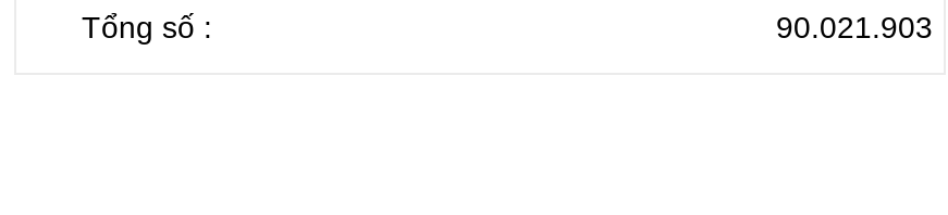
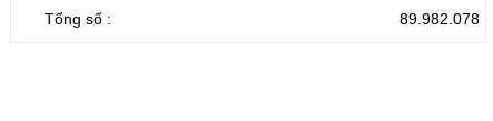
- 90.021.903
+ 89.982.078
